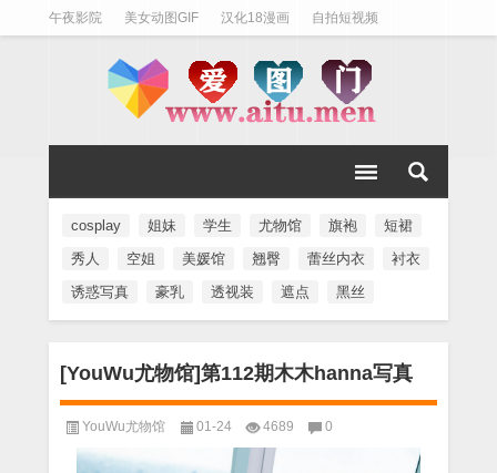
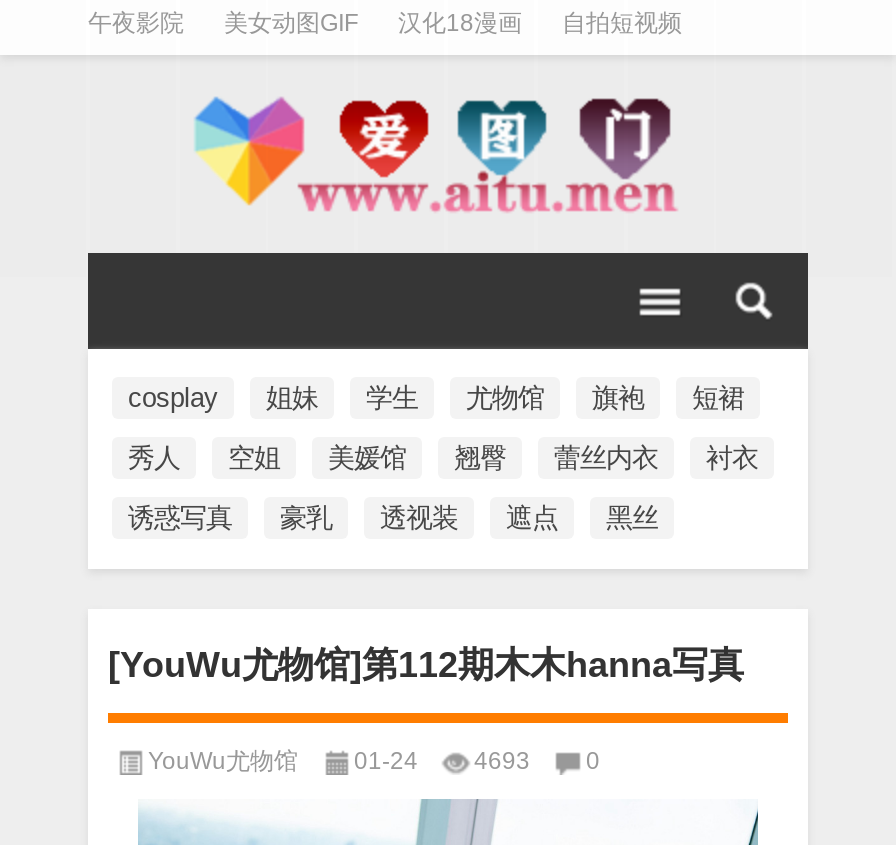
- YouWu尤物馆 01-24 4689 0
+ YouWu尤物馆 01-24 4693 0
